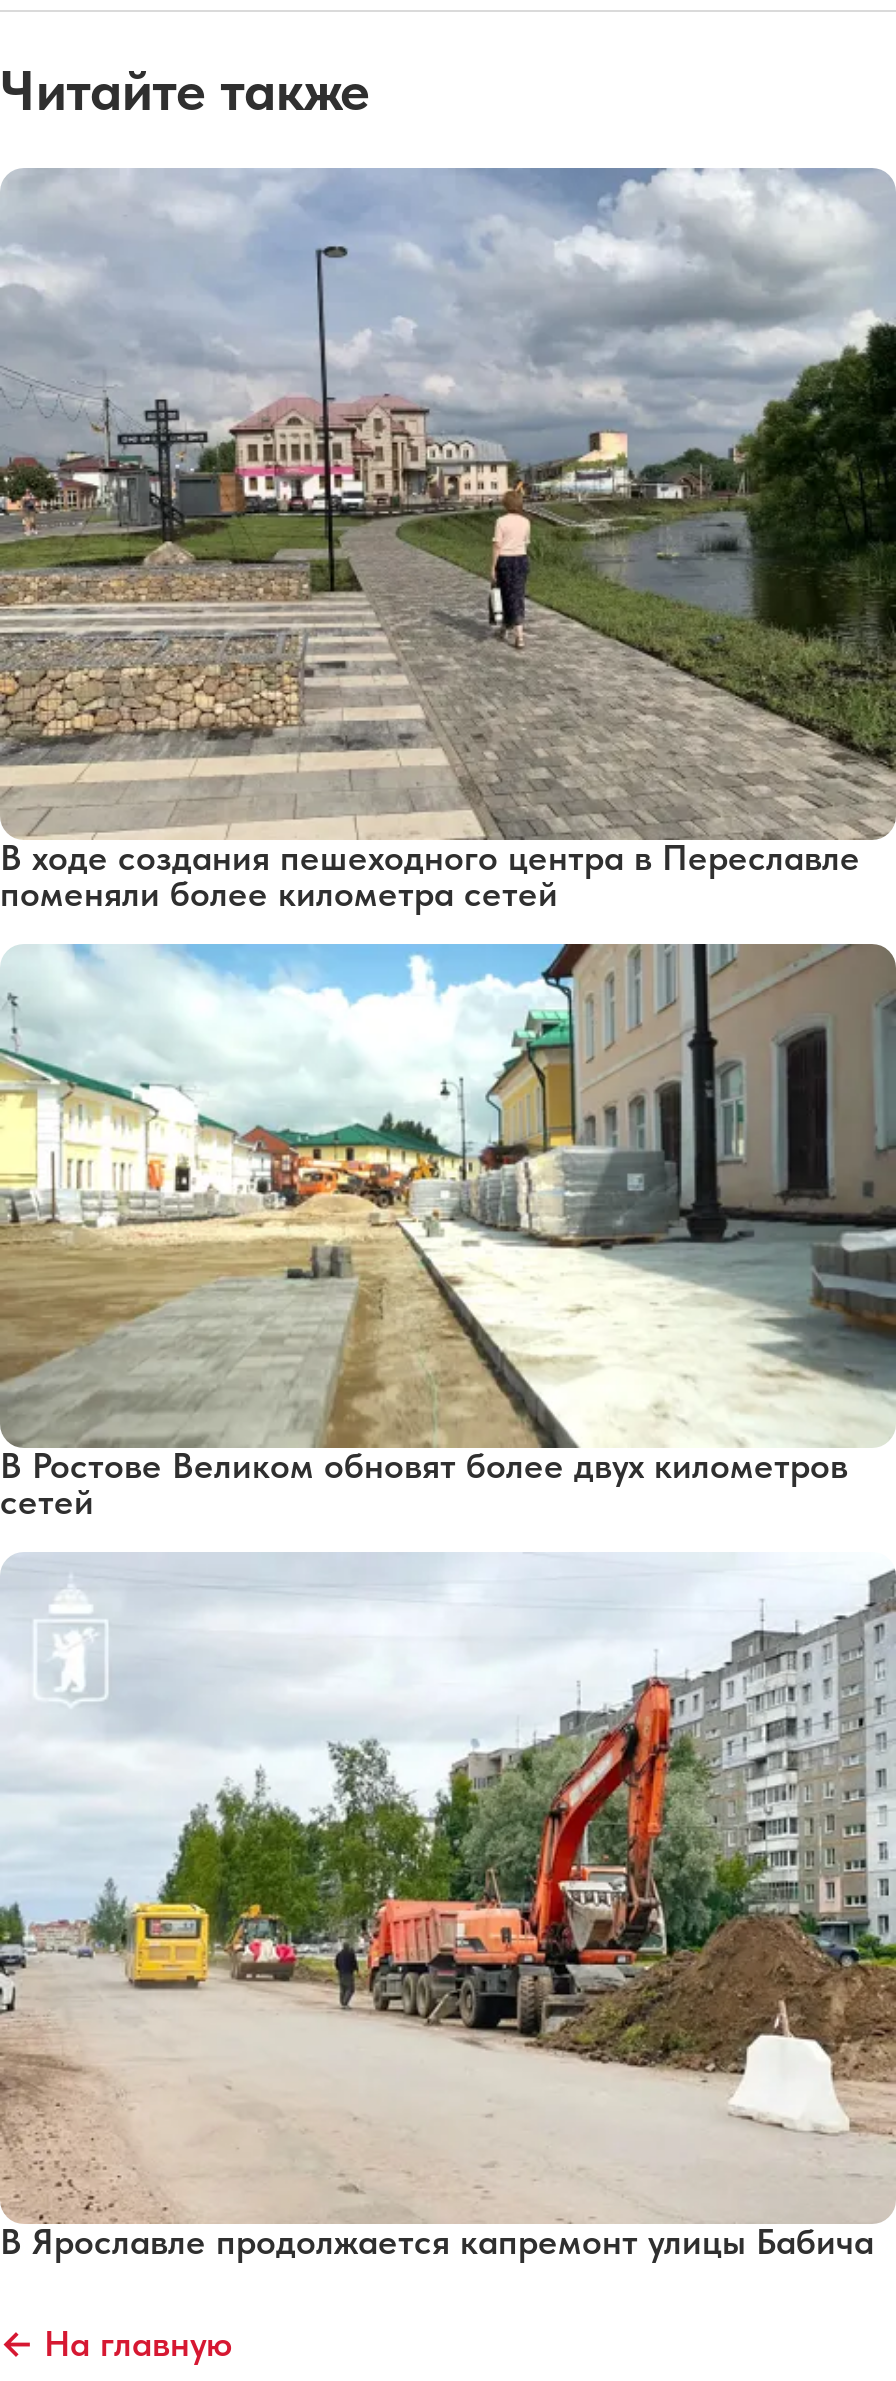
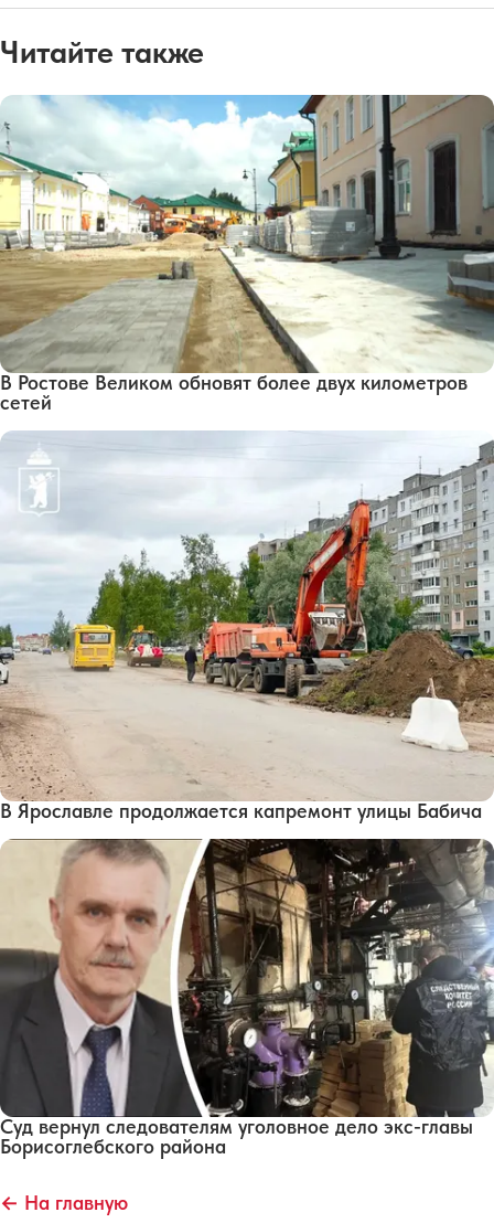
- [image]
- В ходе создания пешеходного центра в Переславле
- поменяли более километра сетей

moved up: [image] | В Ростове Великом обновят более двух километров | сетей | В Ярославле продолжается капремонт улицы Бабича

+ [image]
+ Суд вернул следователям уголовное дело экс-главы
+ Борисоглебского района
